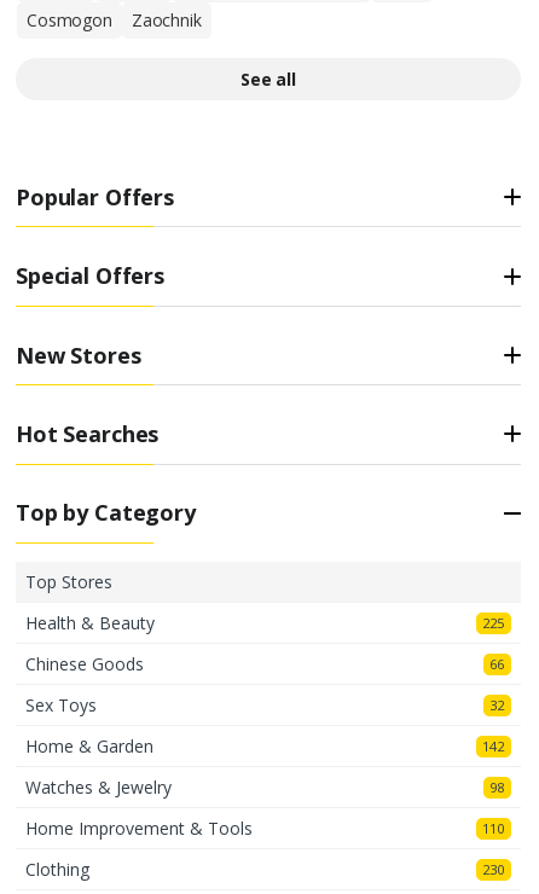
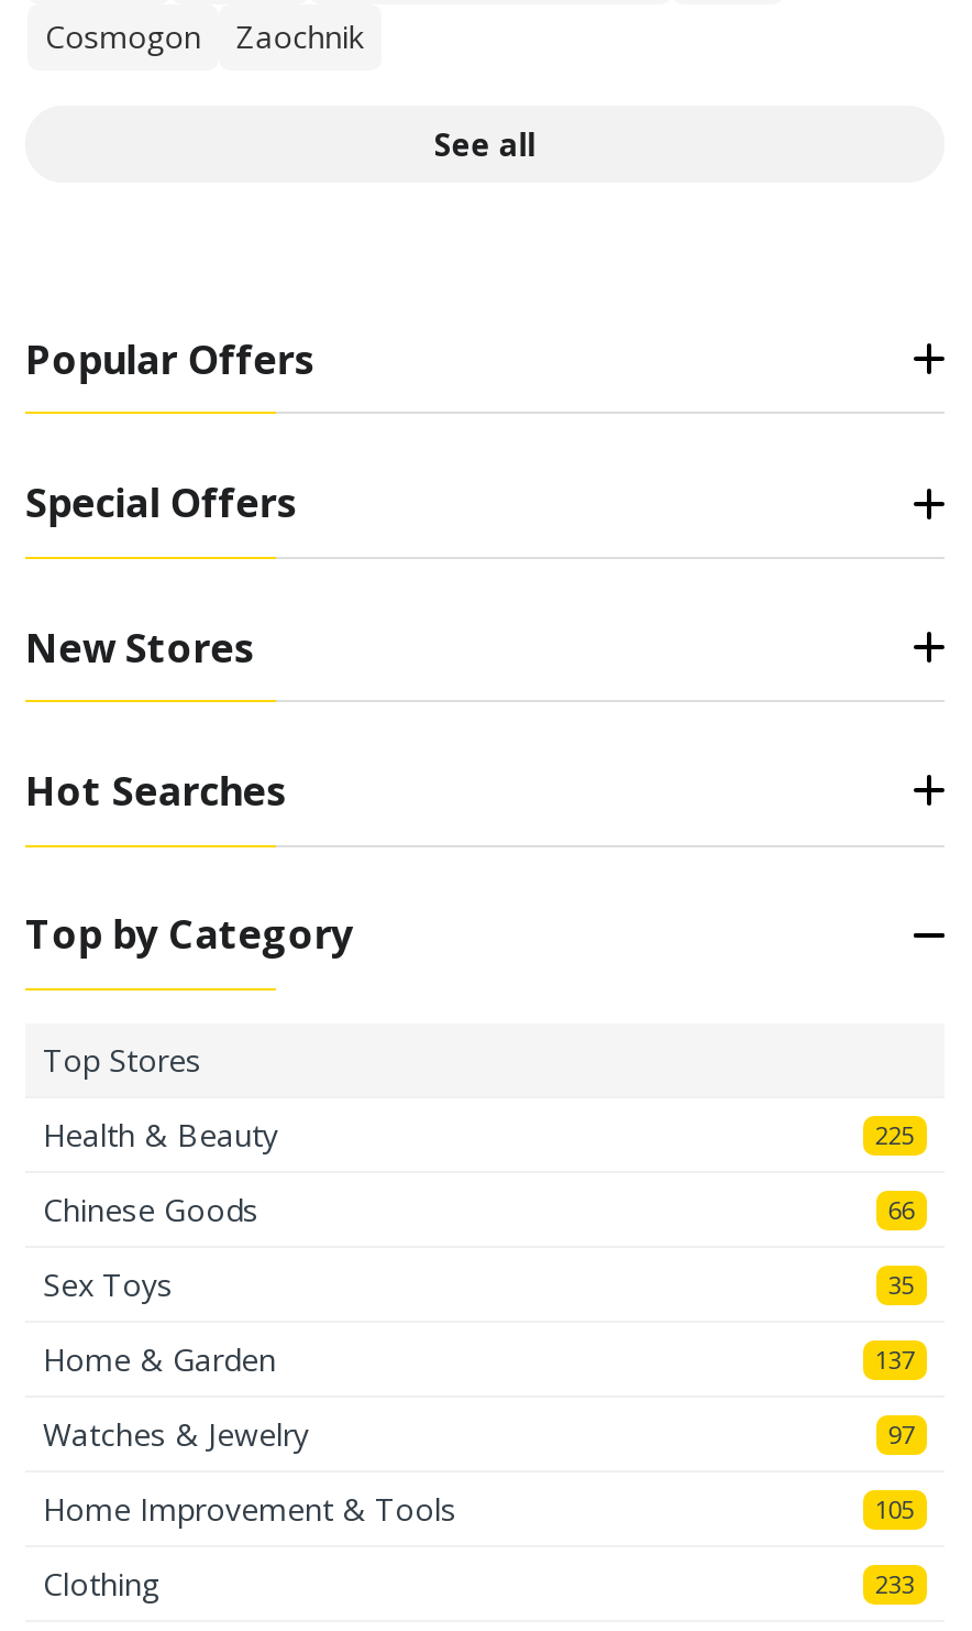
- 32
+ 35

- 142
+ 137

- 98
+ 97

- 110
+ 105

- 230
+ 233
